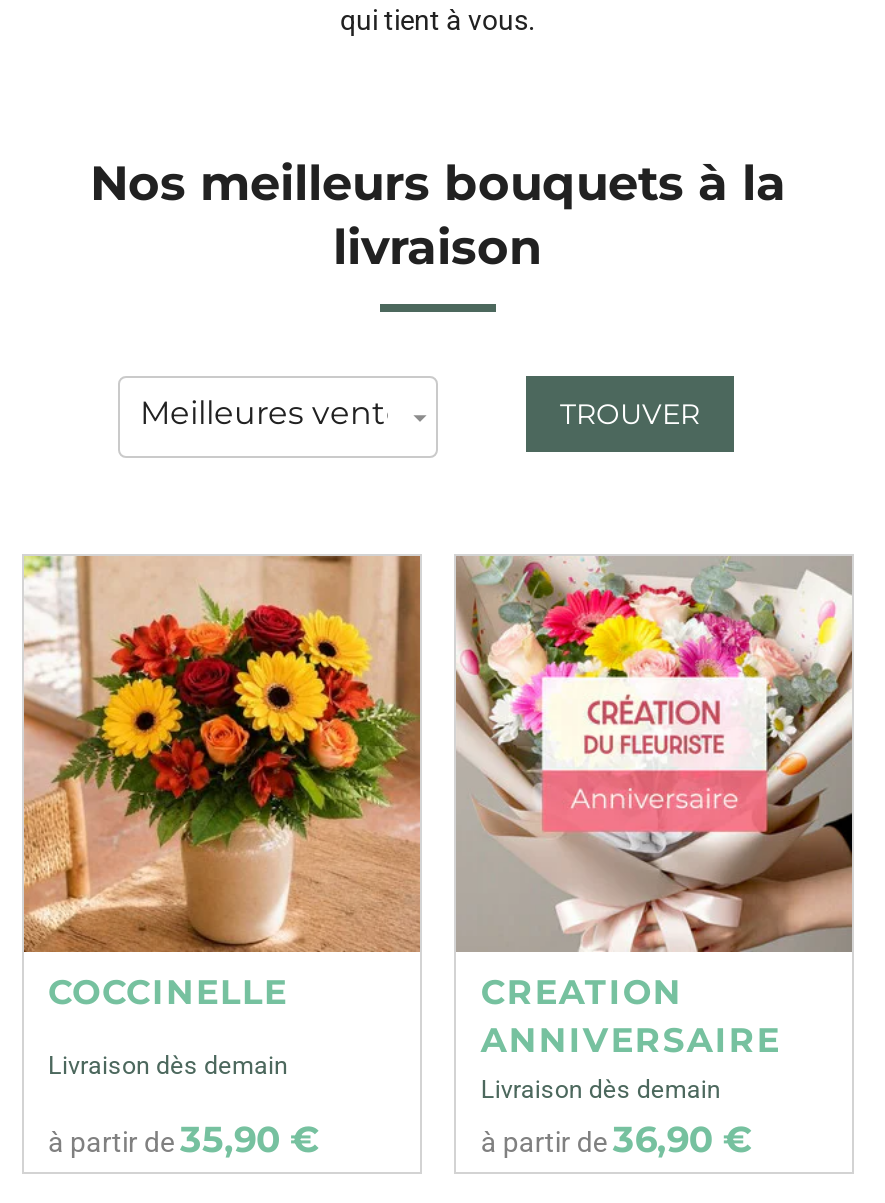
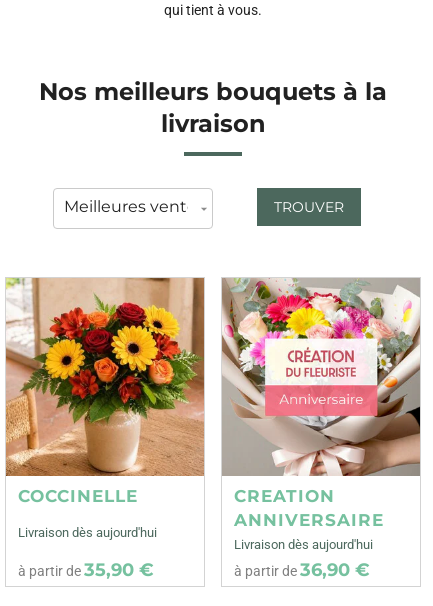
- Livraison dès demain
+ Livraison dès aujourd'hui

- Livraison dès demain
+ Livraison dès aujourd'hui
